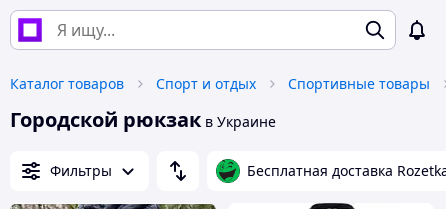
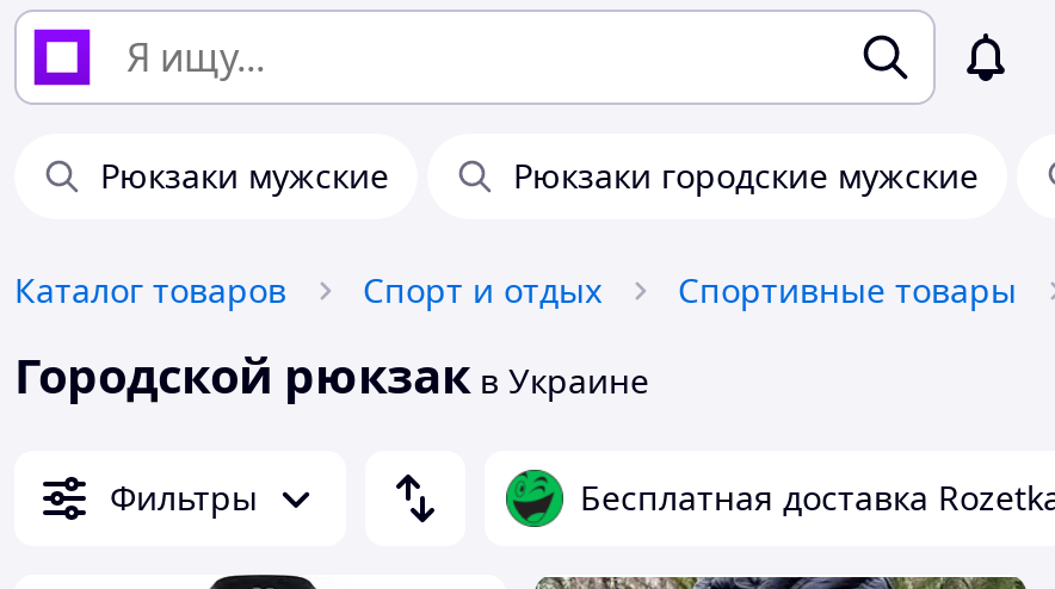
+ Рюкзаки мужские
+ Рюкзаки городские мужские
